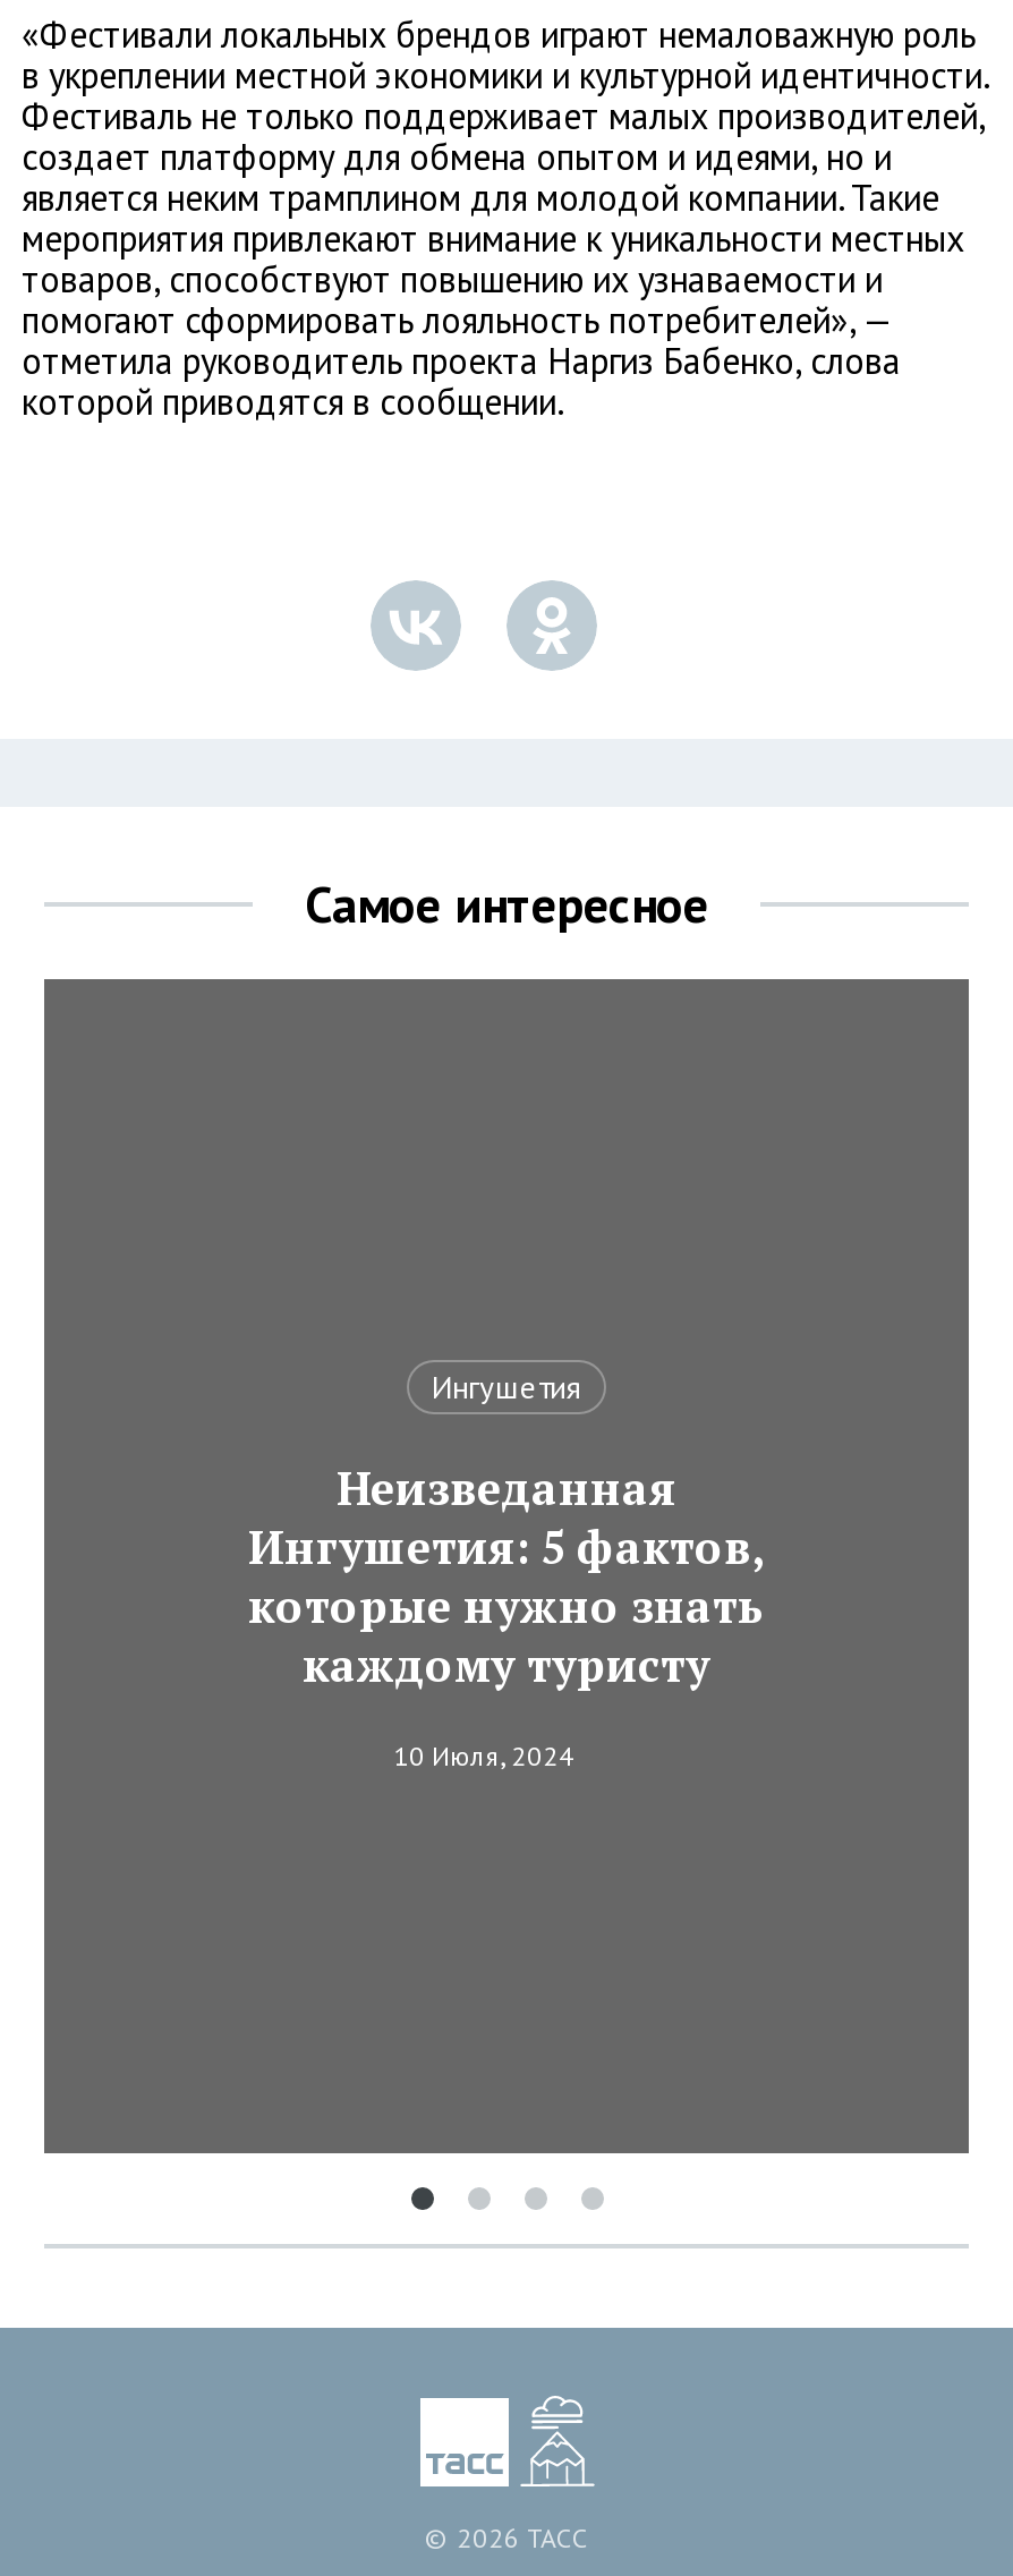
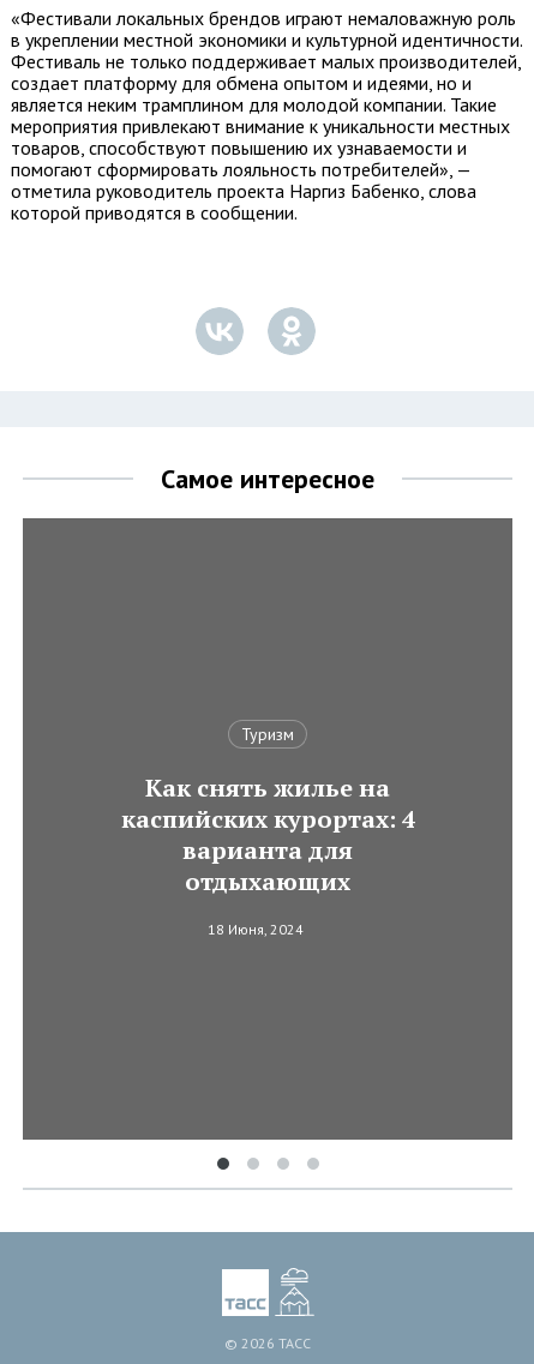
- Ингушетия
+ Туризм

- Неизведанная
- Ингушетия: 5 фактов,
- которые нужно знать
- каждому туристу
+ Как снять жилье на
+ каспийских курортах: 4
+ варианта для
+ отдыхающих

- 10 Июля, 2024
+ 18 Июня, 2024
